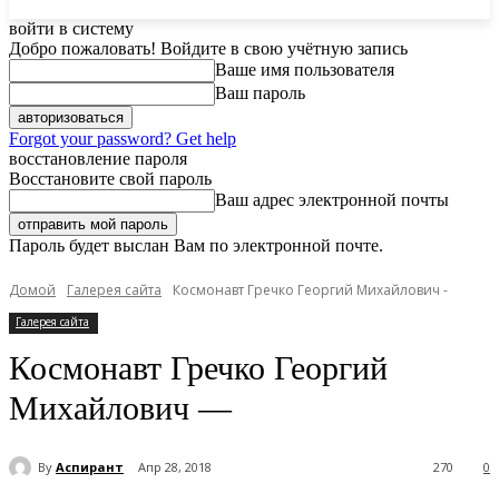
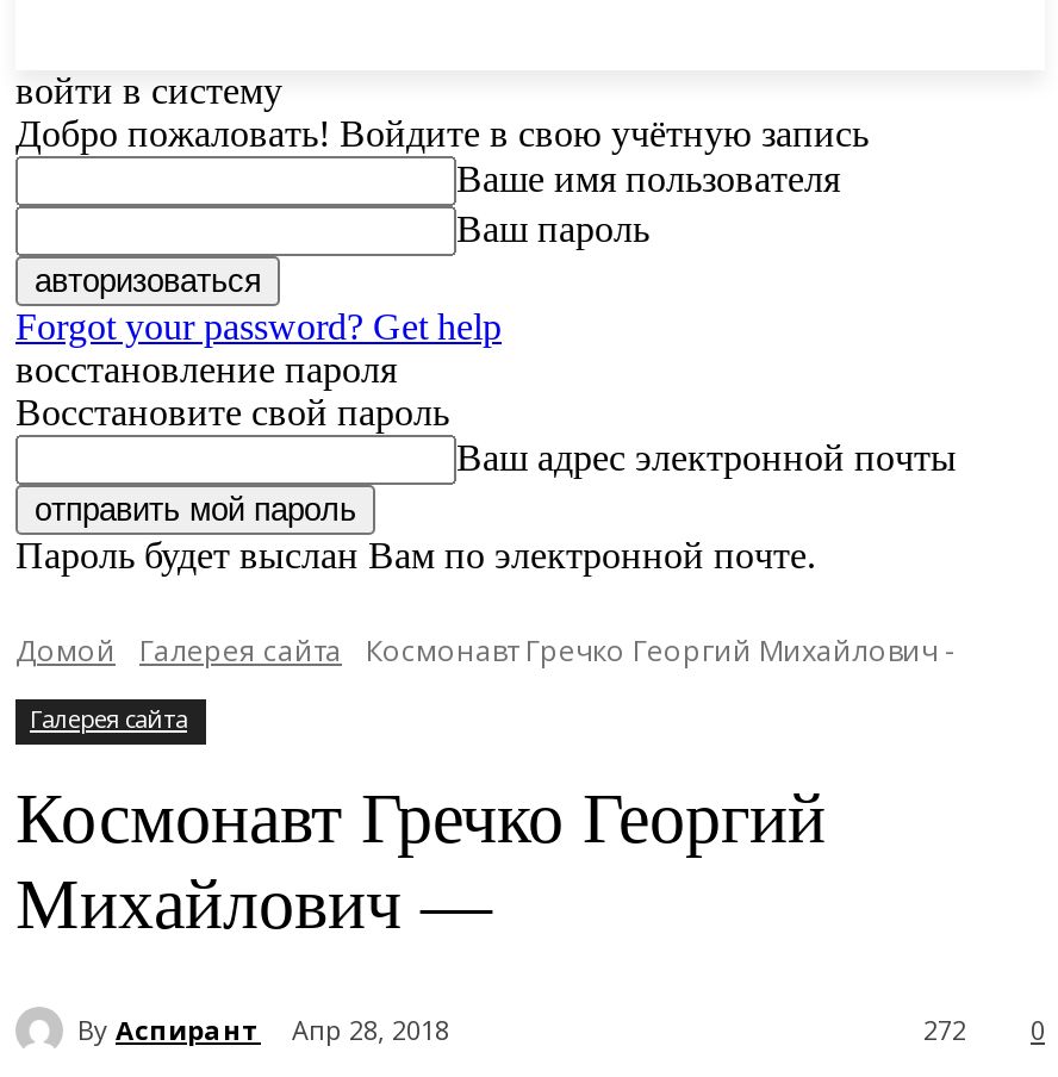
- 270 0
+ 272 0
